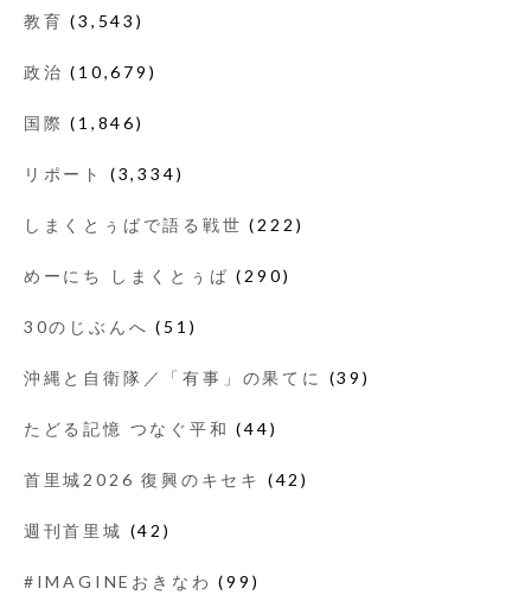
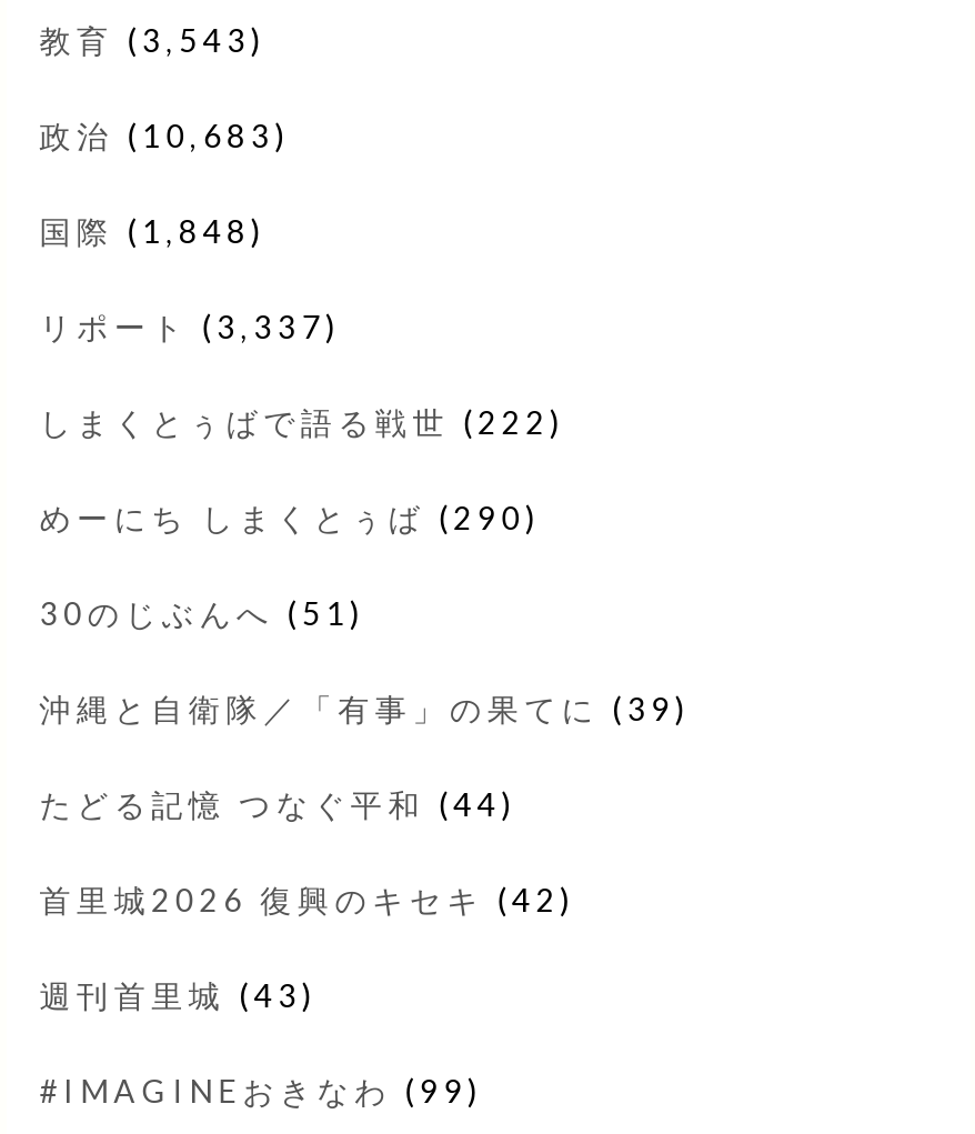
- 政治(10,679)
+ 政治(10,683)

- 国際(1,846)
+ 国際(1,848)

- リポート(3,334)
+ リポート(3,337)

- 週刊首里城(42)
+ 週刊首里城(43)
